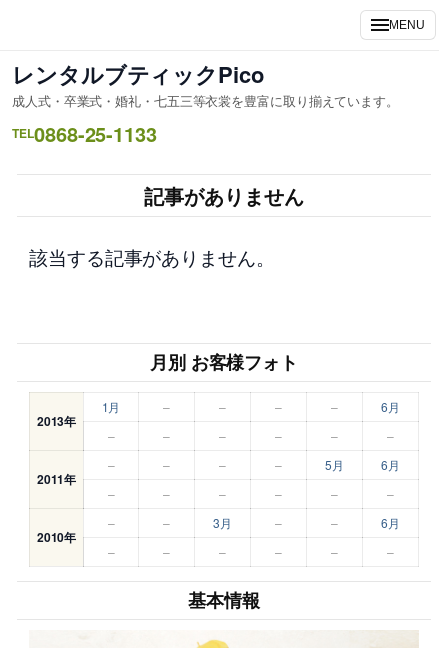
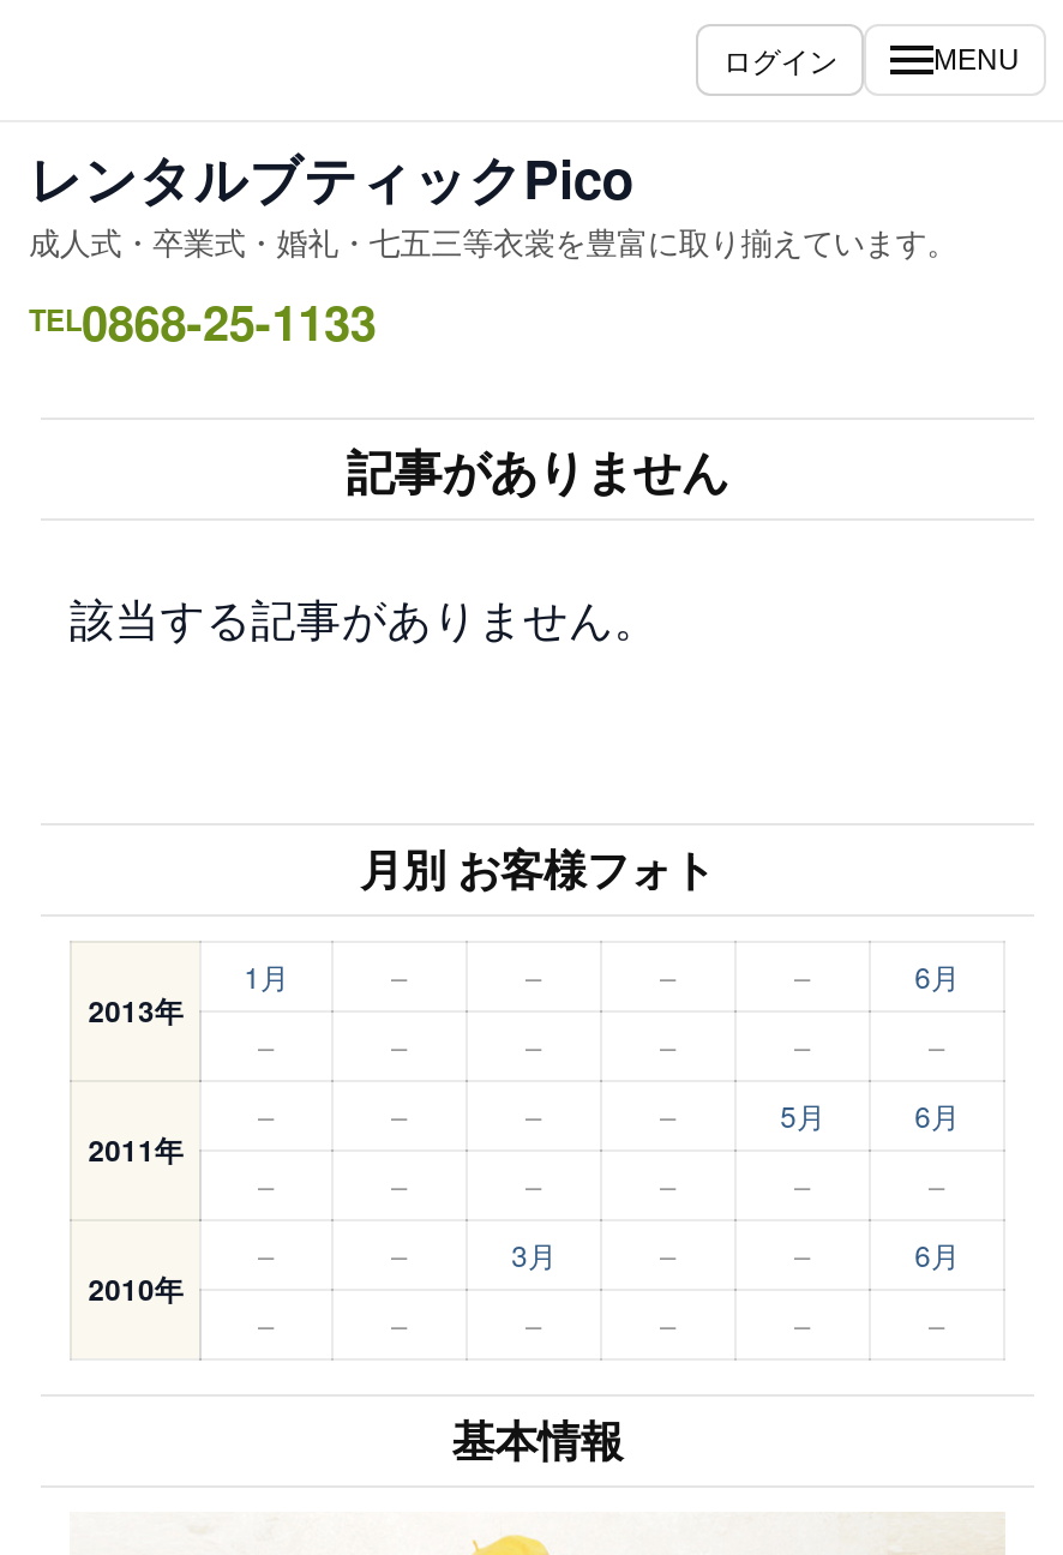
+ ログイン
